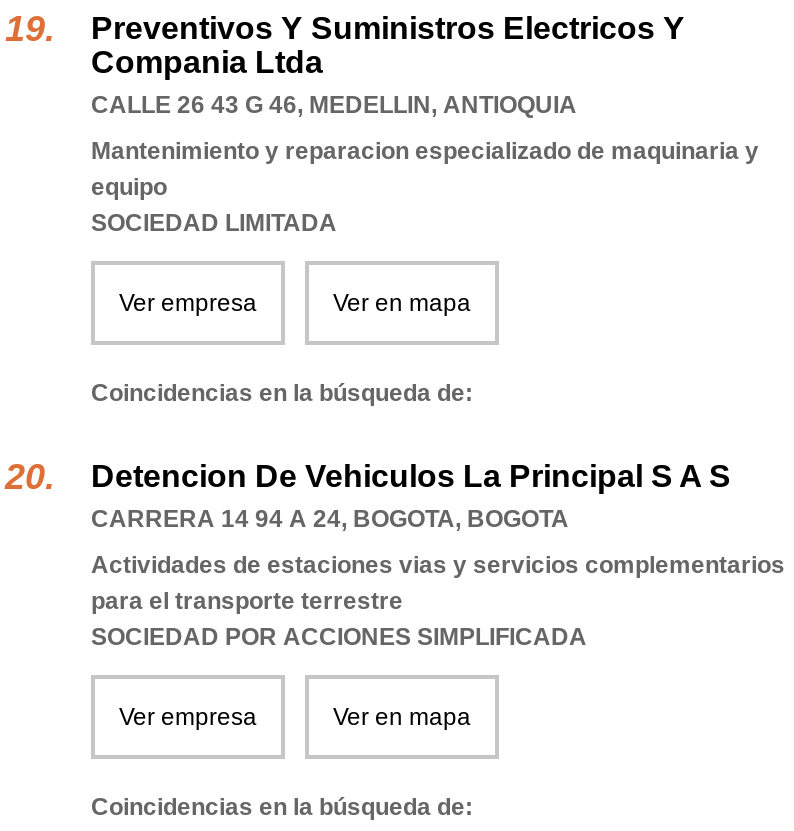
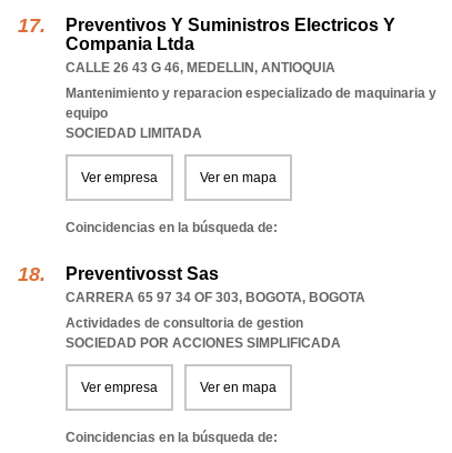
- Detencion De Vehiculos La Principal S A S
- CARRERA 14 94 A 24, BOGOTA, BOGOTA
+ Preventivosst Sas
+ CARRERA 65 97 34 OF 303, BOGOTA, BOGOTA

- Actividades de estaciones vias y servicios complementarios
- para el transporte terrestre
+ Actividades de consultoria de gestion
